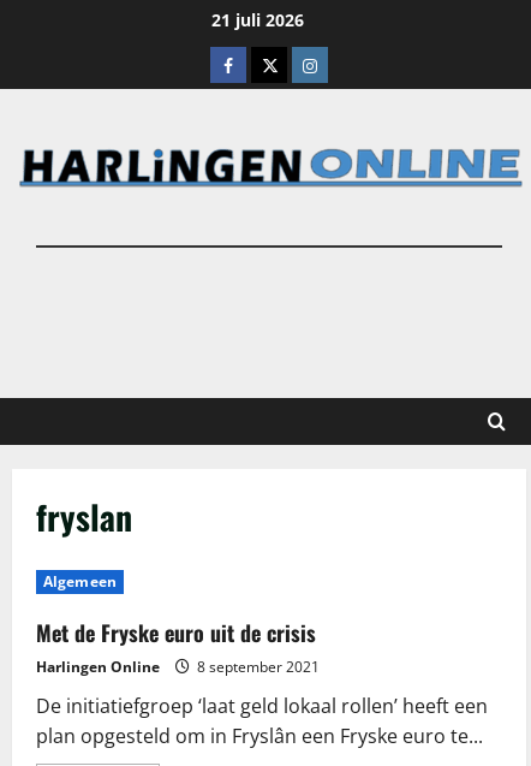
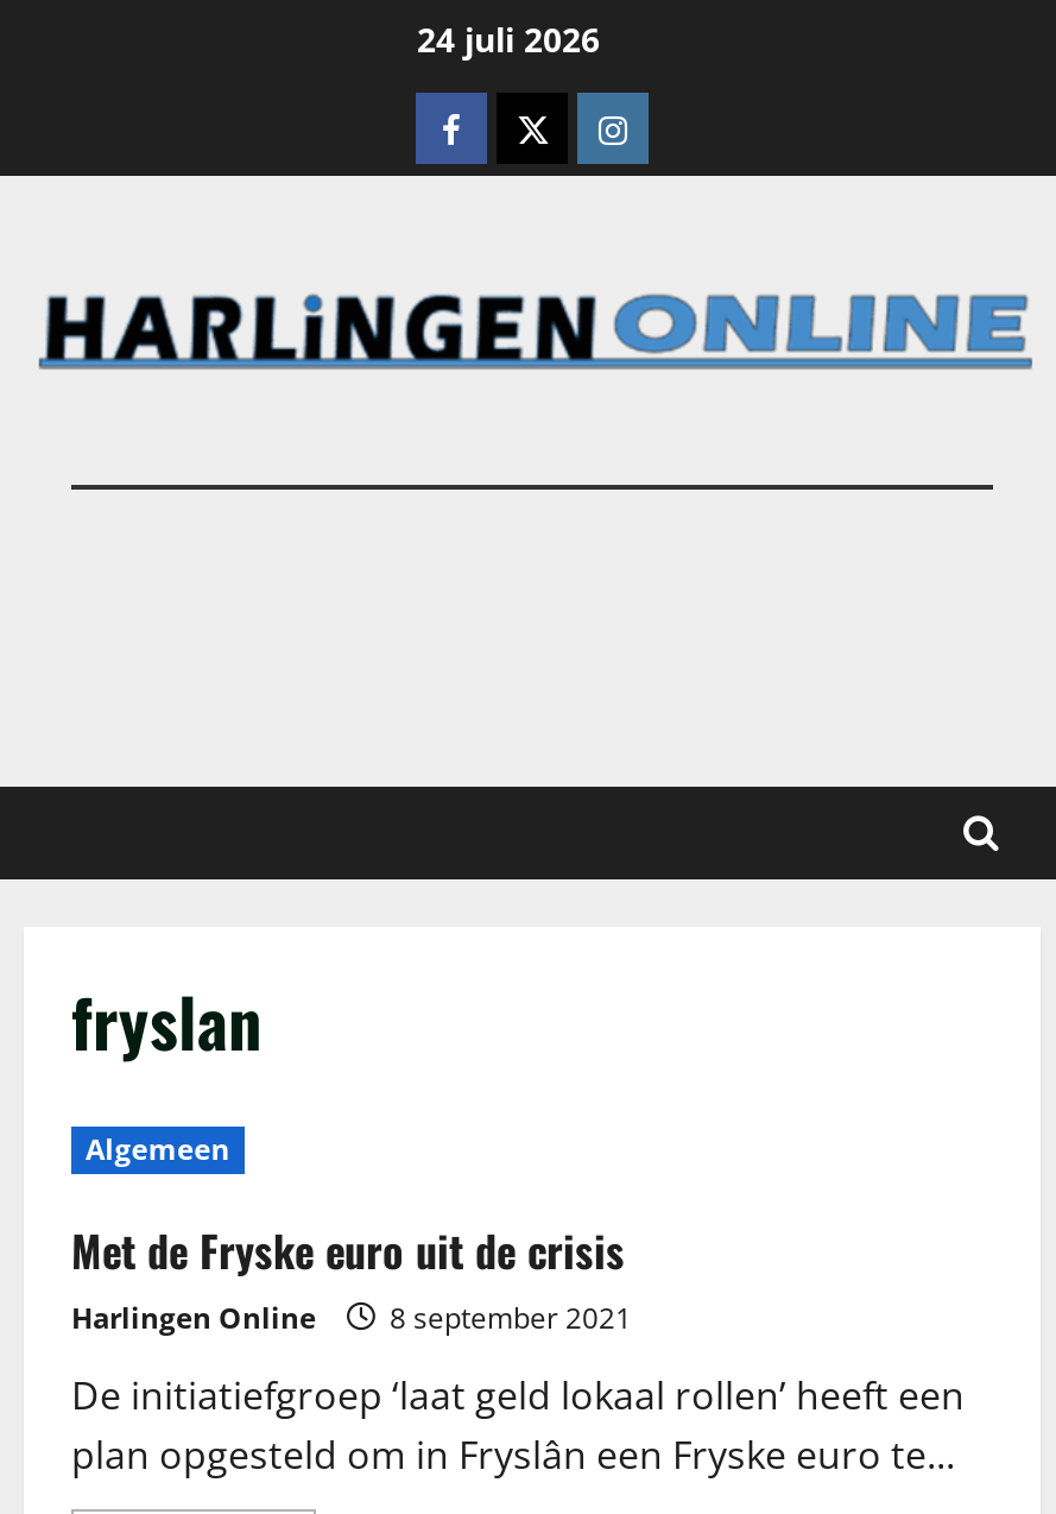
- 21 juli 2026
+ 24 juli 2026
